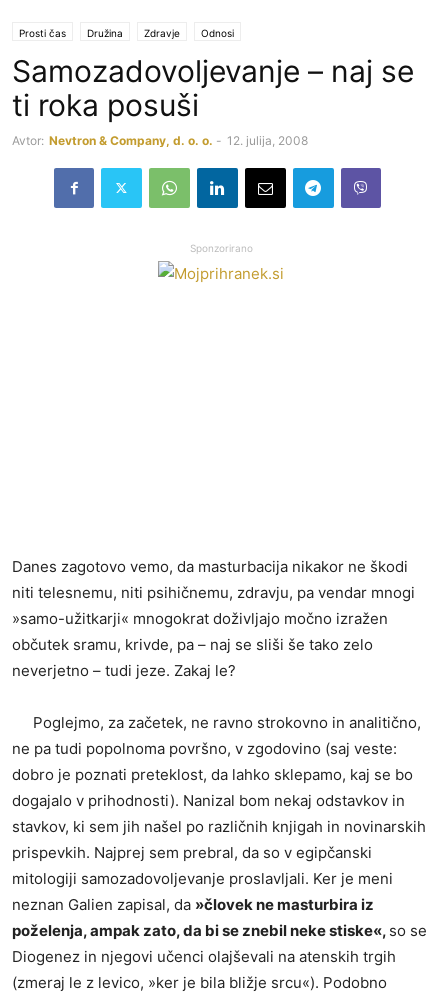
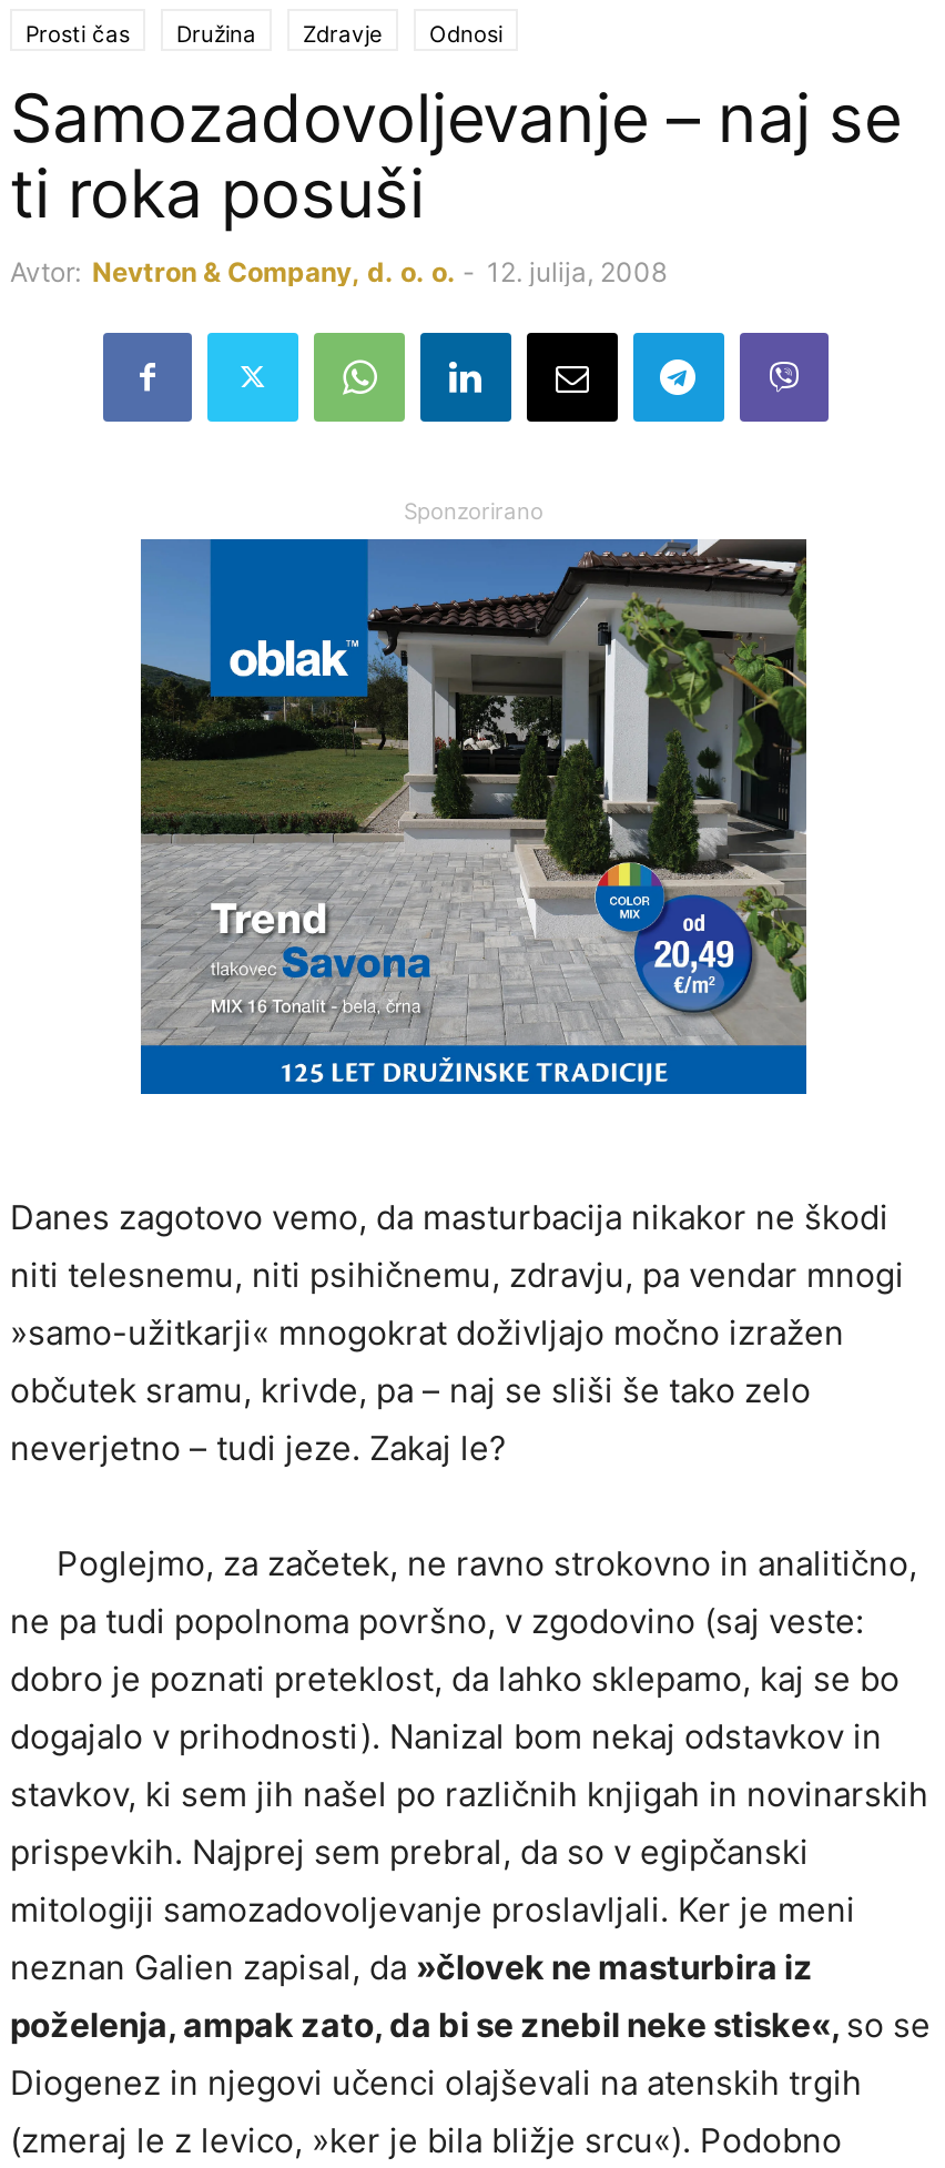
+ [image]
